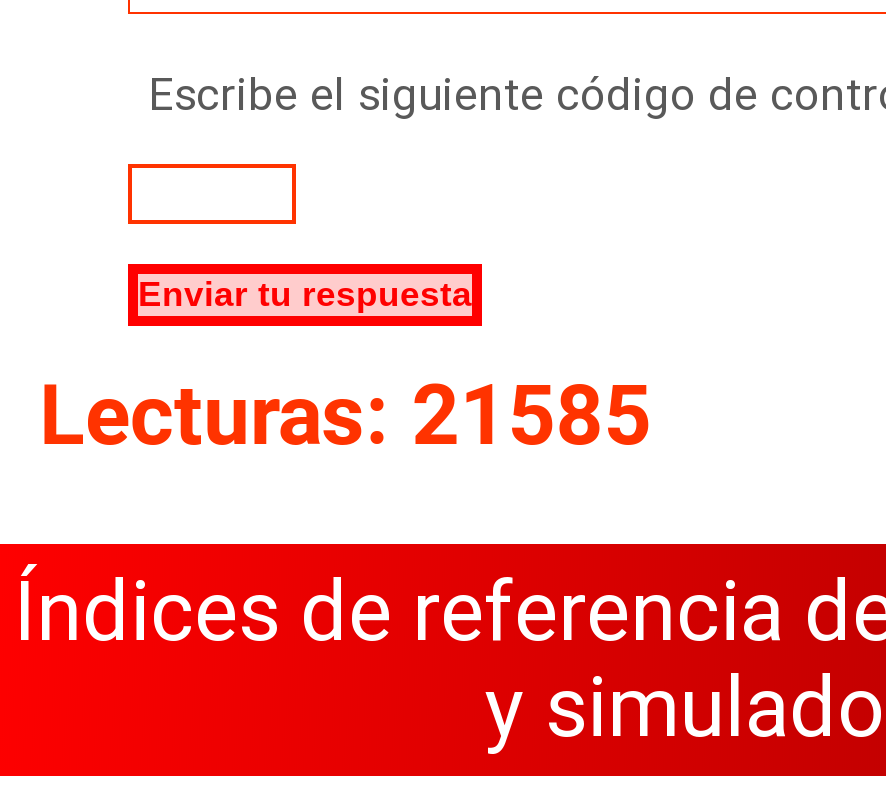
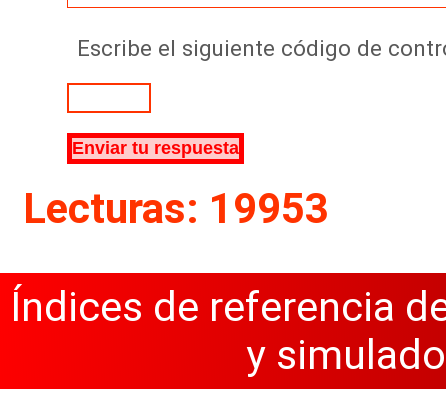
- Lecturas: 21585
+ Lecturas: 19953
